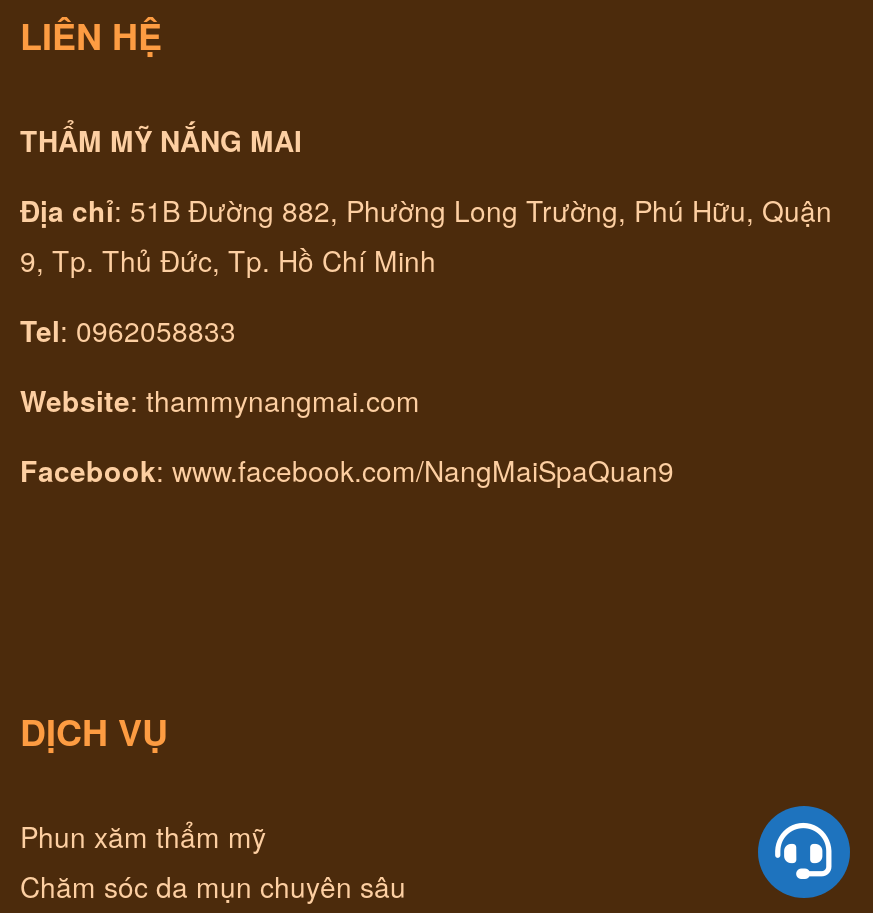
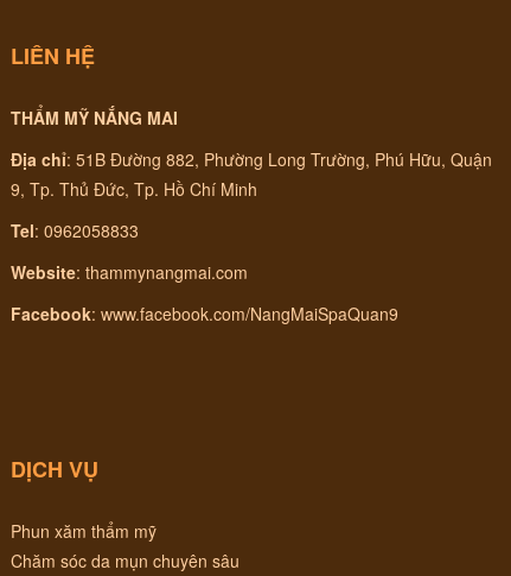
- [image]
